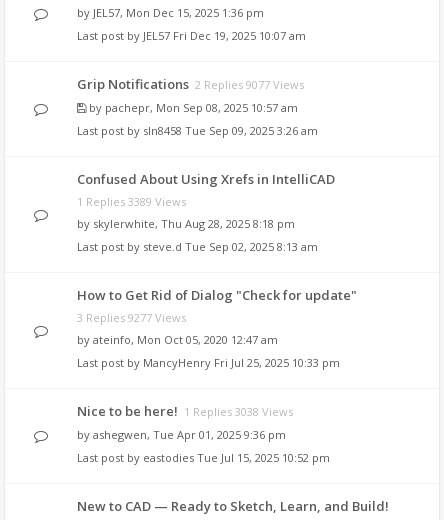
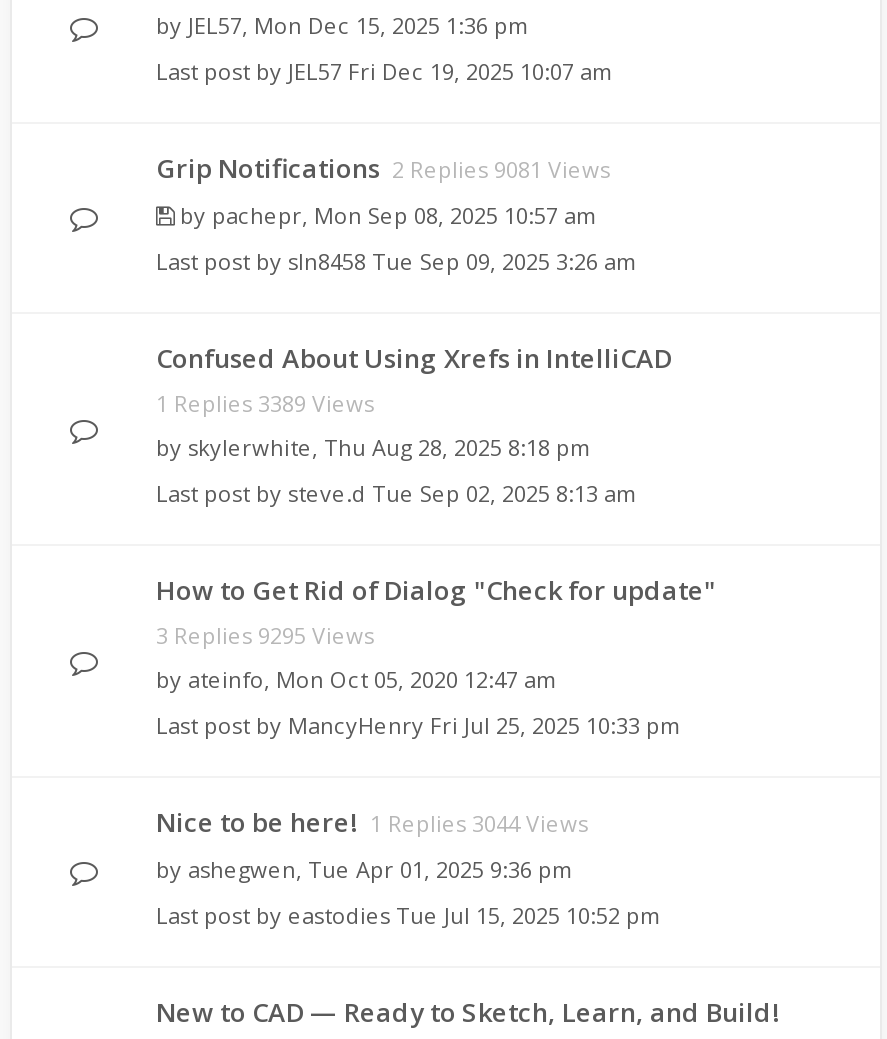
- Grip Notifications 2 Replies 9077 Views
+ Grip Notifications 2 Replies 9081 Views

- 3 Replies 9277 Views
+ 3 Replies 9295 Views

- Nice to be here! 1 Replies 3038 Views
+ Nice to be here! 1 Replies 3044 Views
